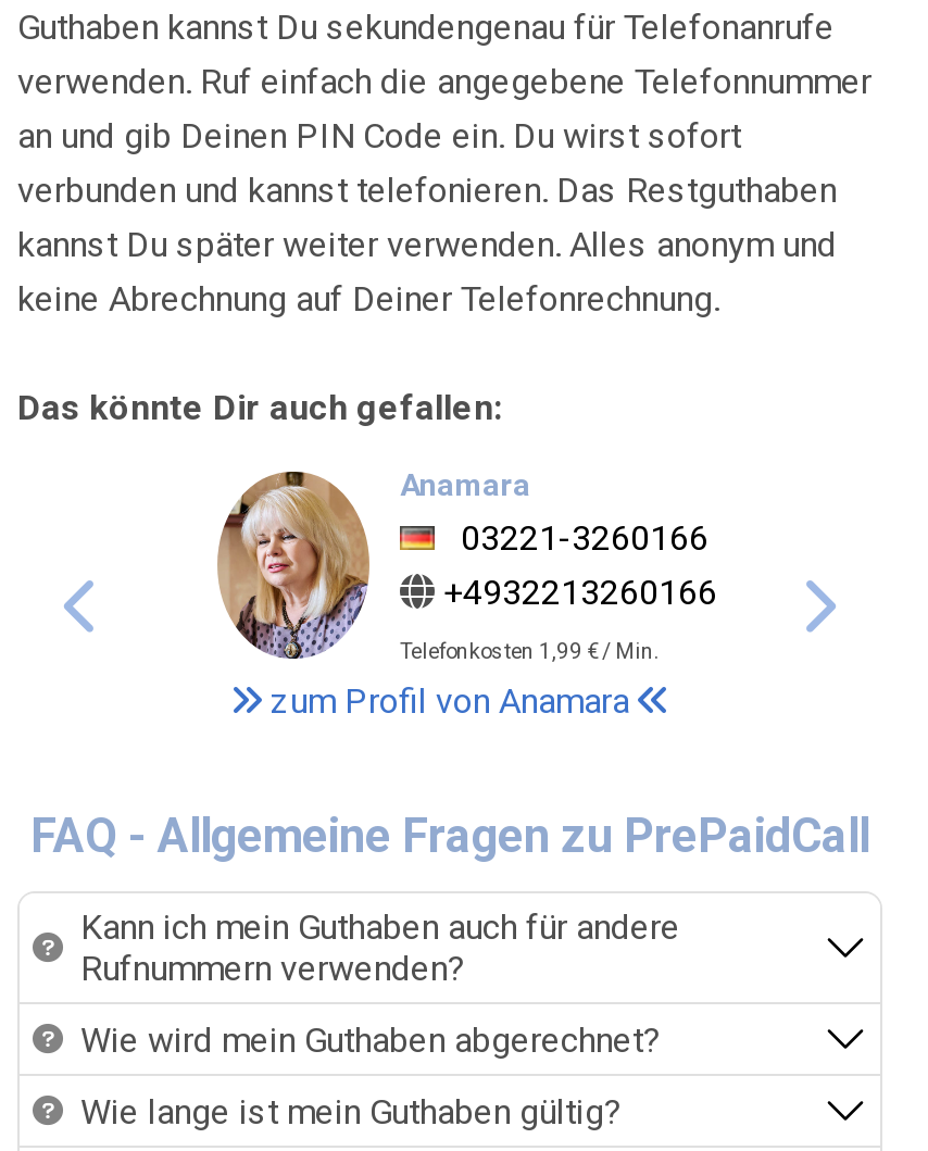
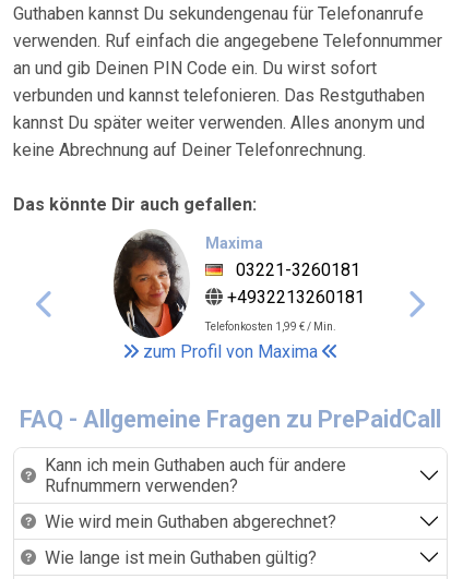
- [image]
- zum Profil von Anamara
+ [image]
+ zum Profil von Maxima

- Anamara
- 03221-3260166
- +4932213260166
+ Maxima
+ 03221-3260181
+ +4932213260181
